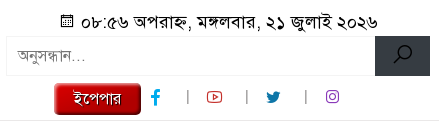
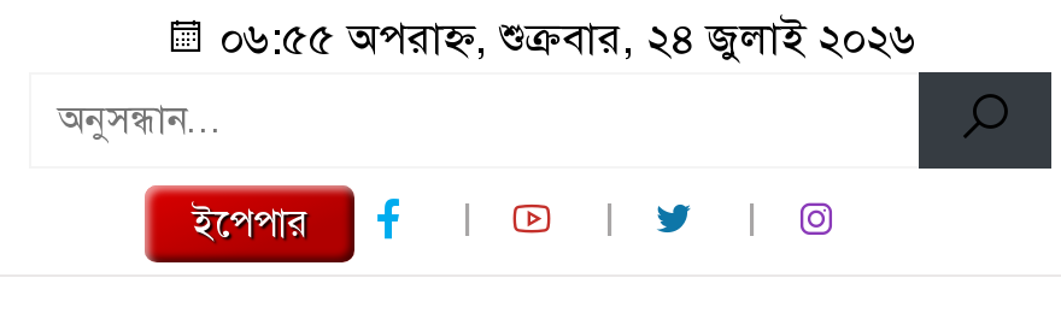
- ০৮:৫৬ অপরাহ্ন, মঙ্গলবার, ২১ জুলাই ২০২৬
+ ০৬:৫৫ অপরাহ্ন, শুক্রবার, ২৪ জুলাই ২০২৬
